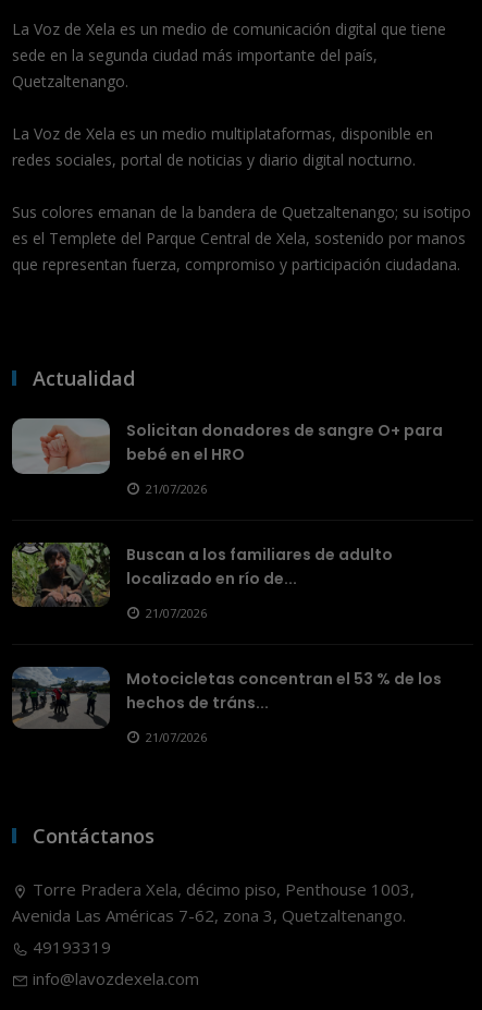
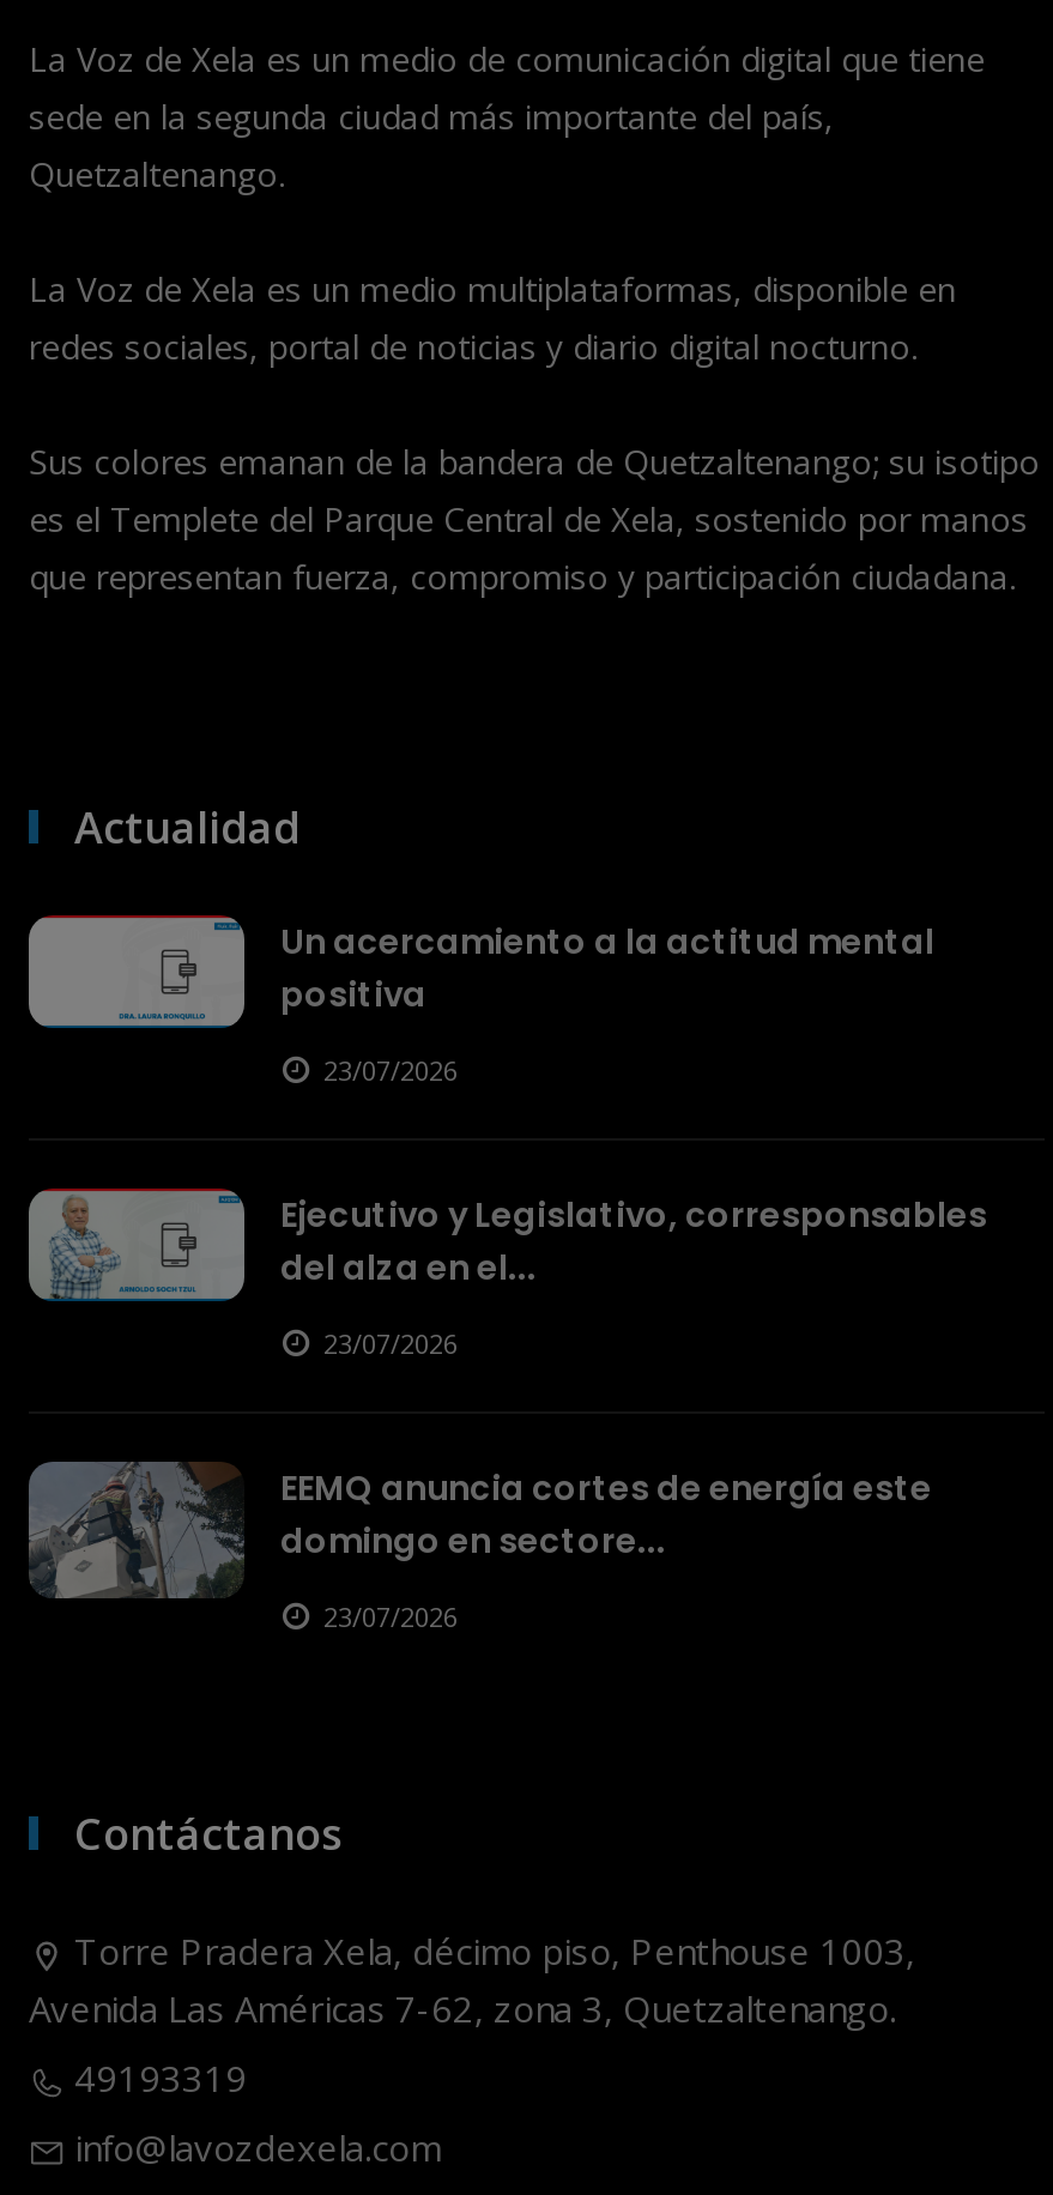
- [image]
- Solicitan donadores de sangre O+ para
- bebé en el HRO
+ [image]
+ Un acercamiento a la actitud mental
+ positiva

- 21/07/2026
+ 23/07/2026

- [image]
- Buscan a los familiares de adulto
- localizado en río de...
+ [image]
+ Ejecutivo y Legislativo, corresponsables
+ del alza en el...

- 21/07/2026
+ 23/07/2026

- [image]
- Motocicletas concentran el 53 % de los
- hechos de tráns...
+ [image]
+ EEMQ anuncia cortes de energía este
+ domingo en sectore...

- 21/07/2026
+ 23/07/2026
